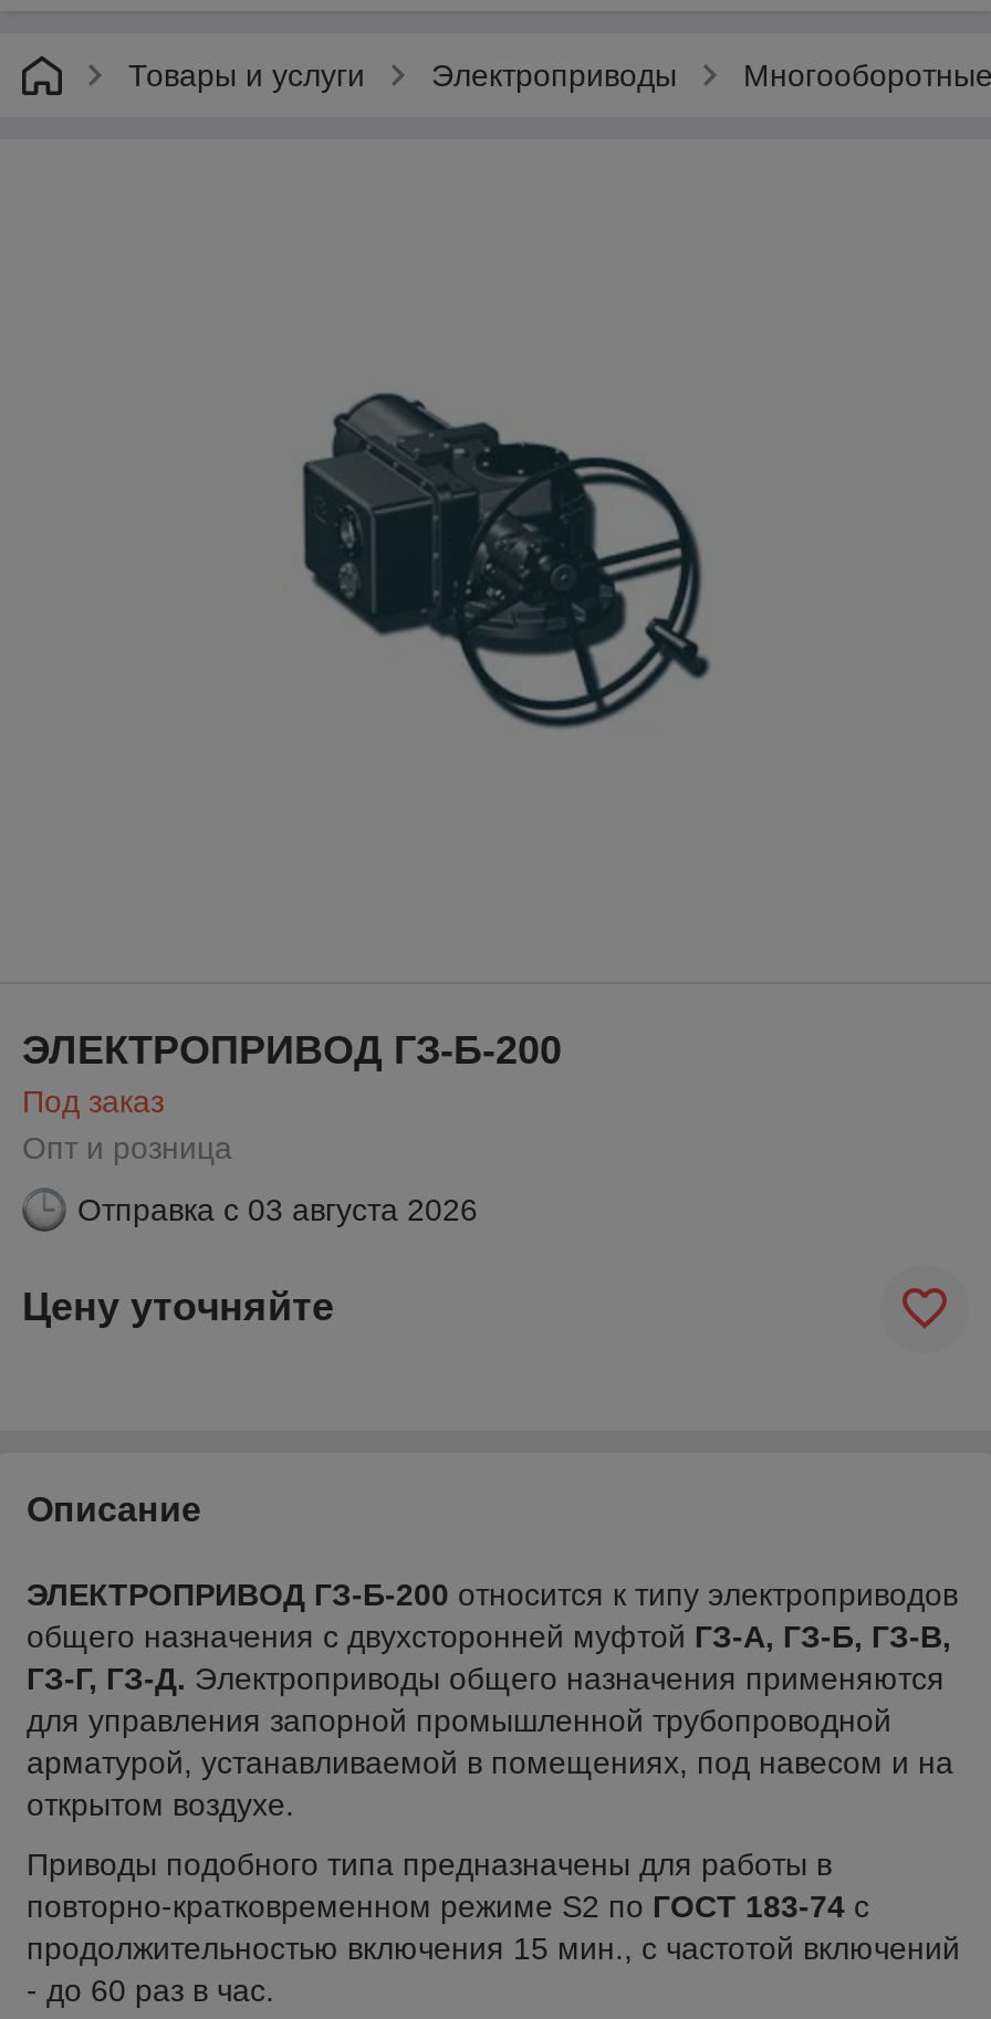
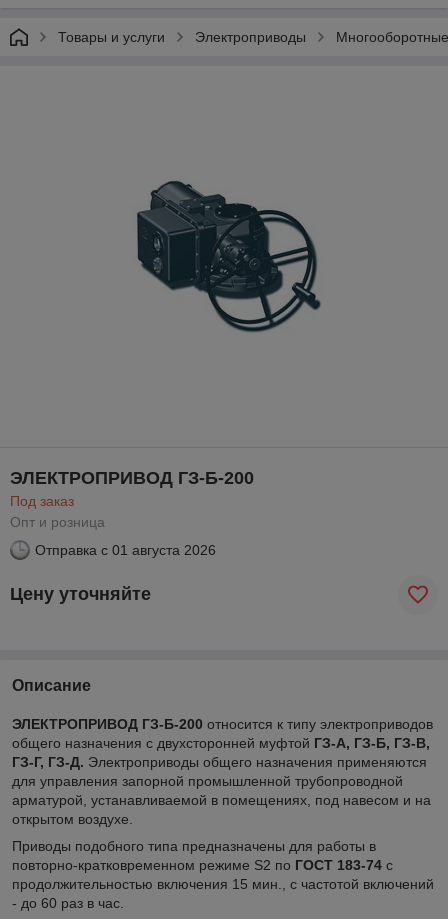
- Отправка с 03 августа 2026
+ Отправка с 01 августа 2026
